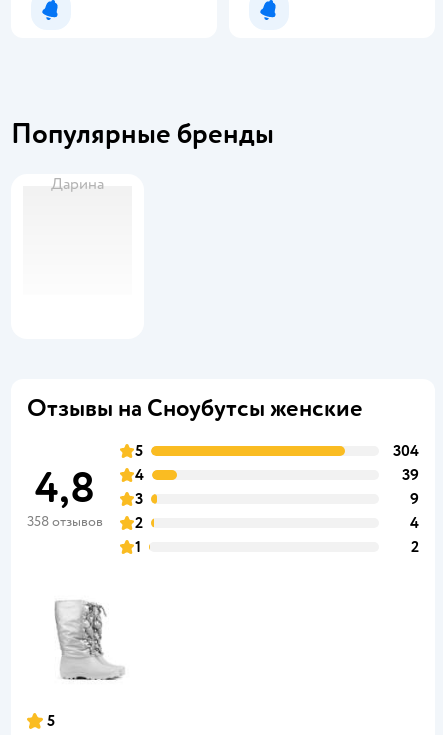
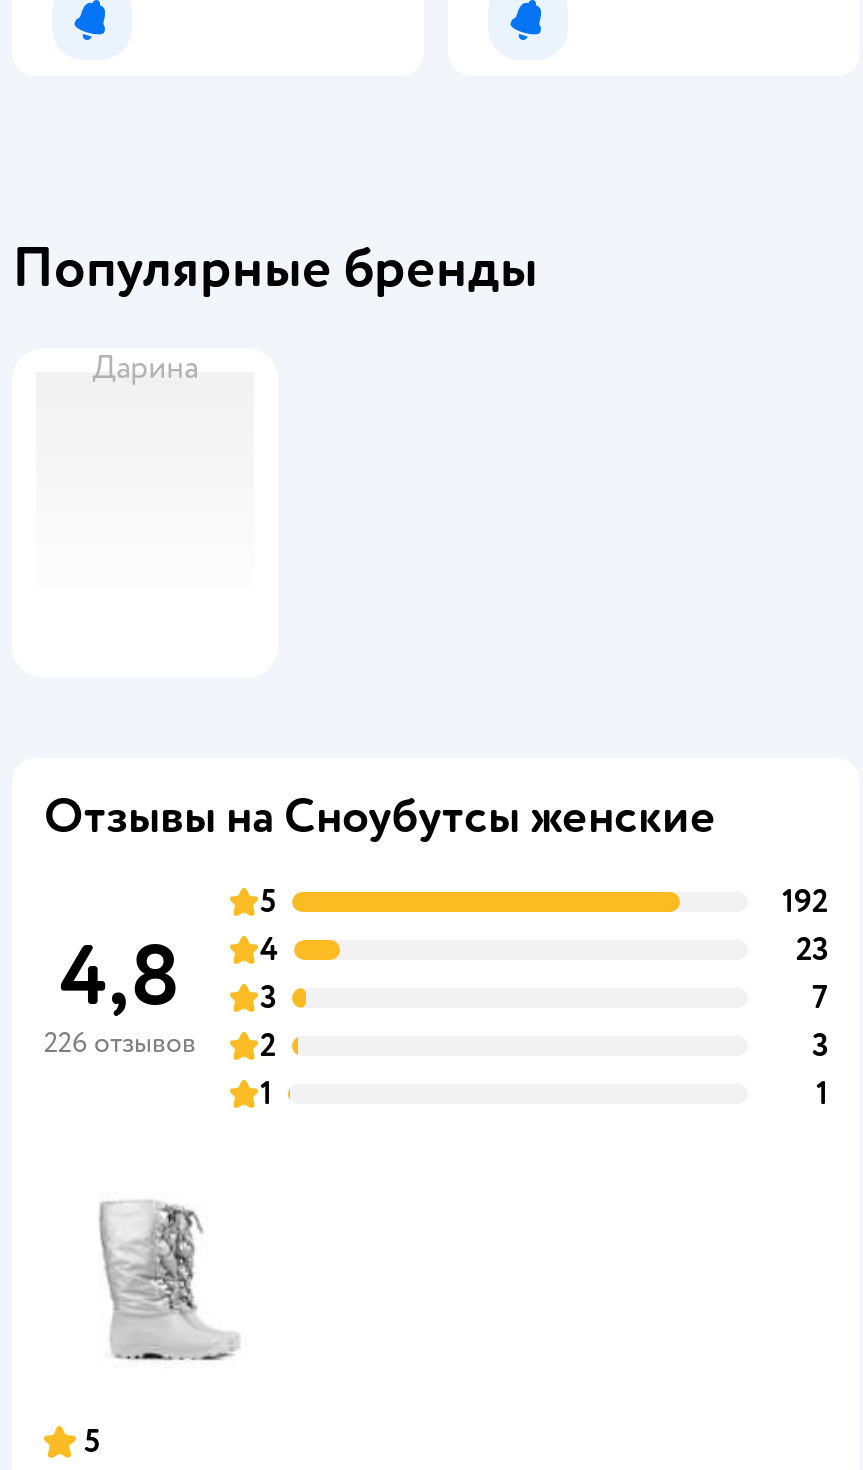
- 304
+ 192

- 39
+ 23

- 9
+ 7

- 358 отзывов 2
+ 226 отзывов 2

- 4
+ 3

- 2
+ 1
